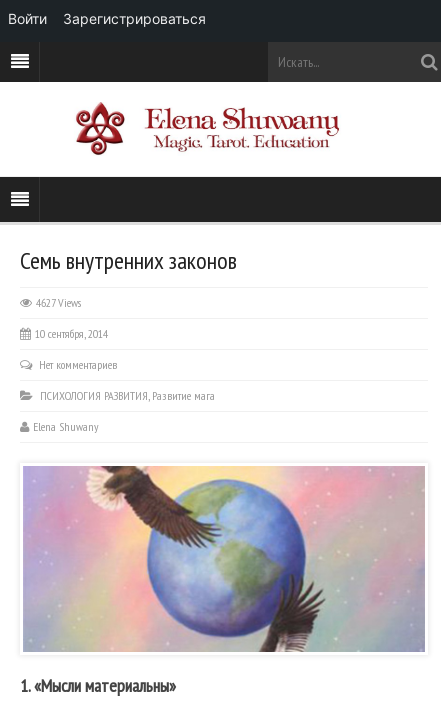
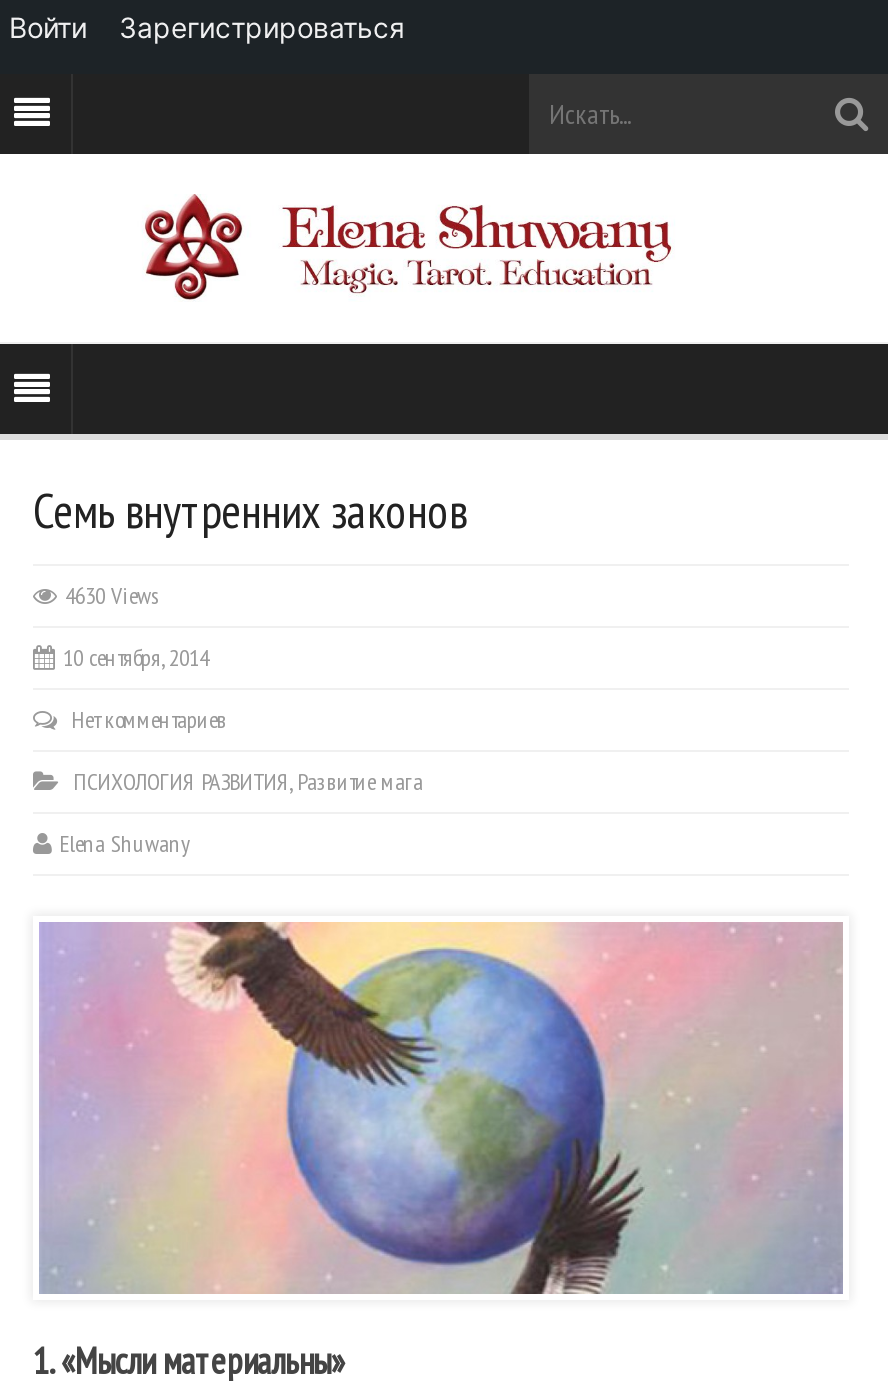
- 4627 Views
+ 4630 Views
